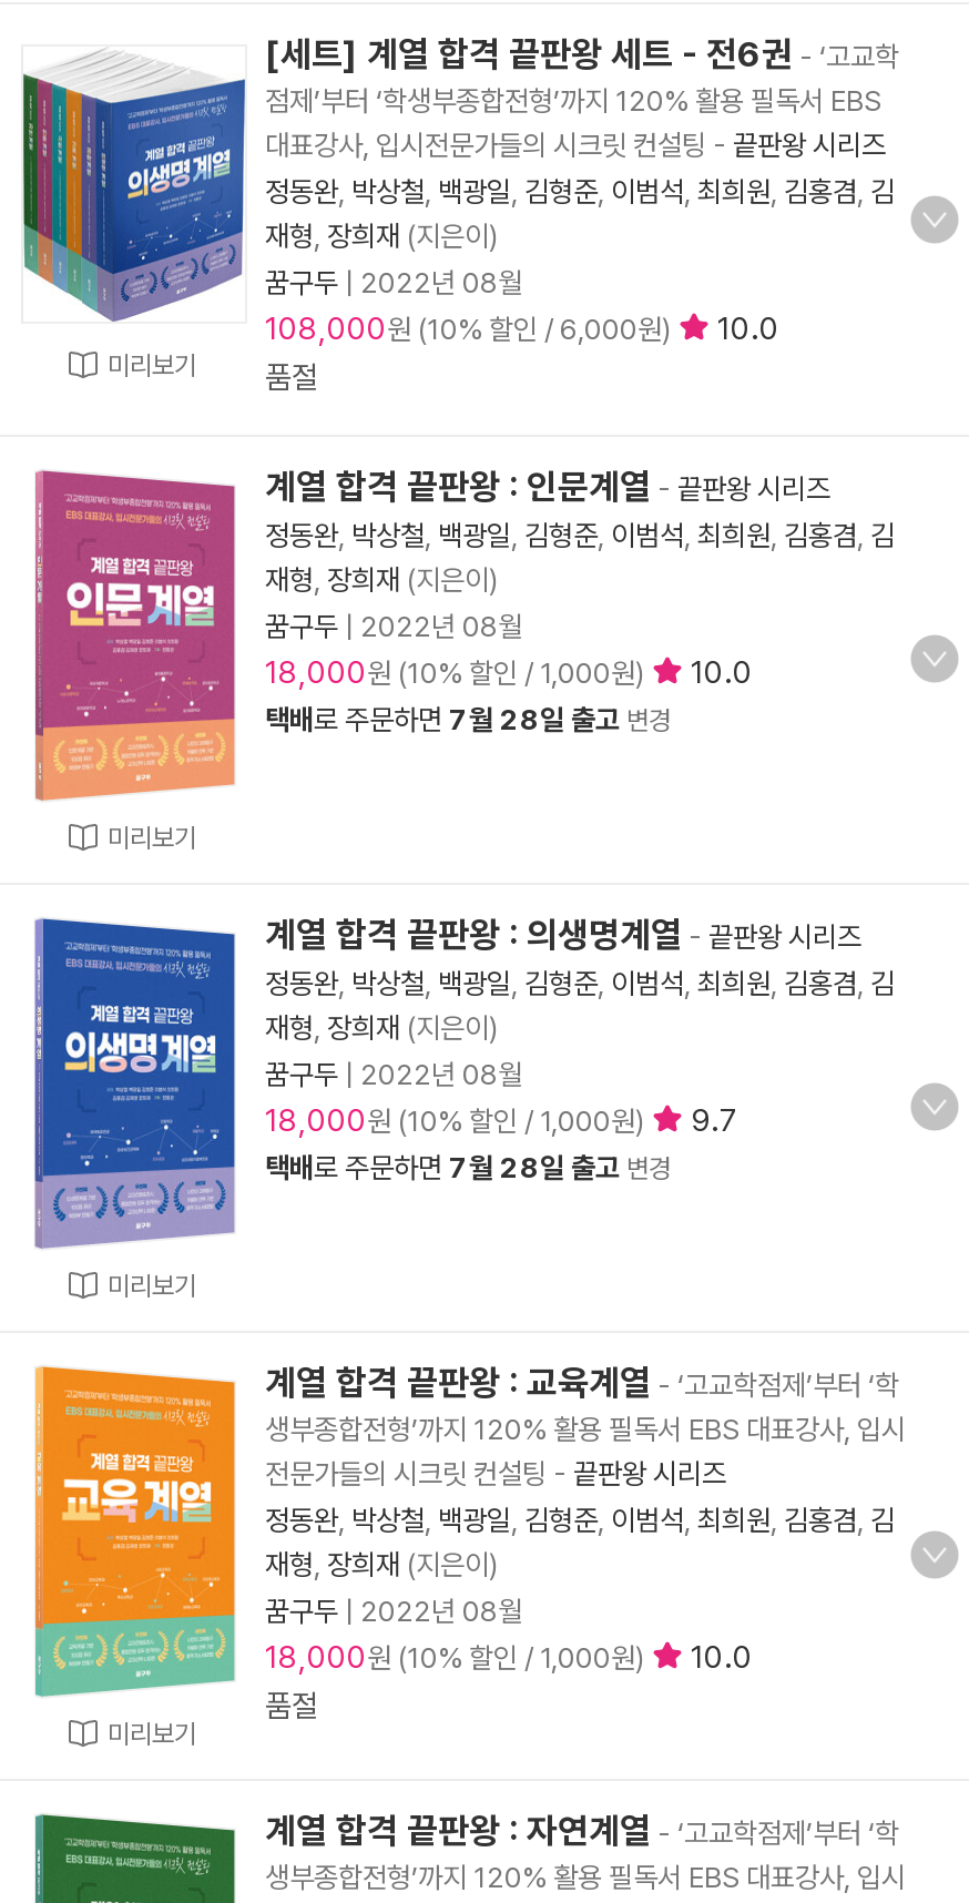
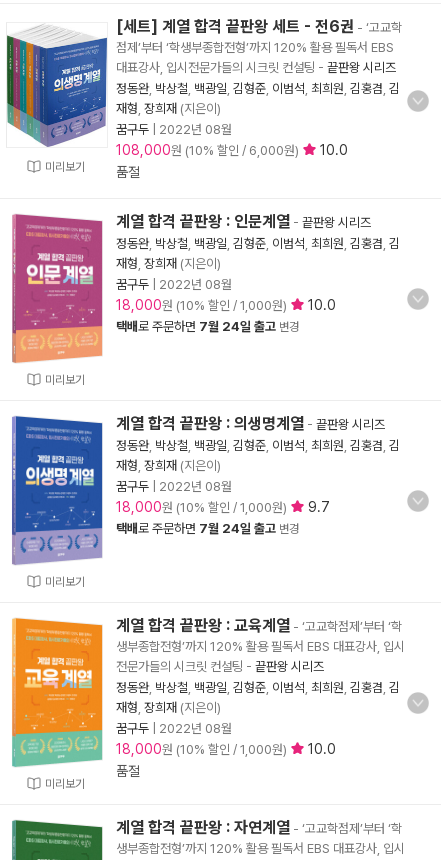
- 택배로 주문하면 7월 28일 출고 변경
+ 택배로 주문하면 7월 24일 출고 변경

- 택배로 주문하면 7월 28일 출고 변경
+ 택배로 주문하면 7월 24일 출고 변경
